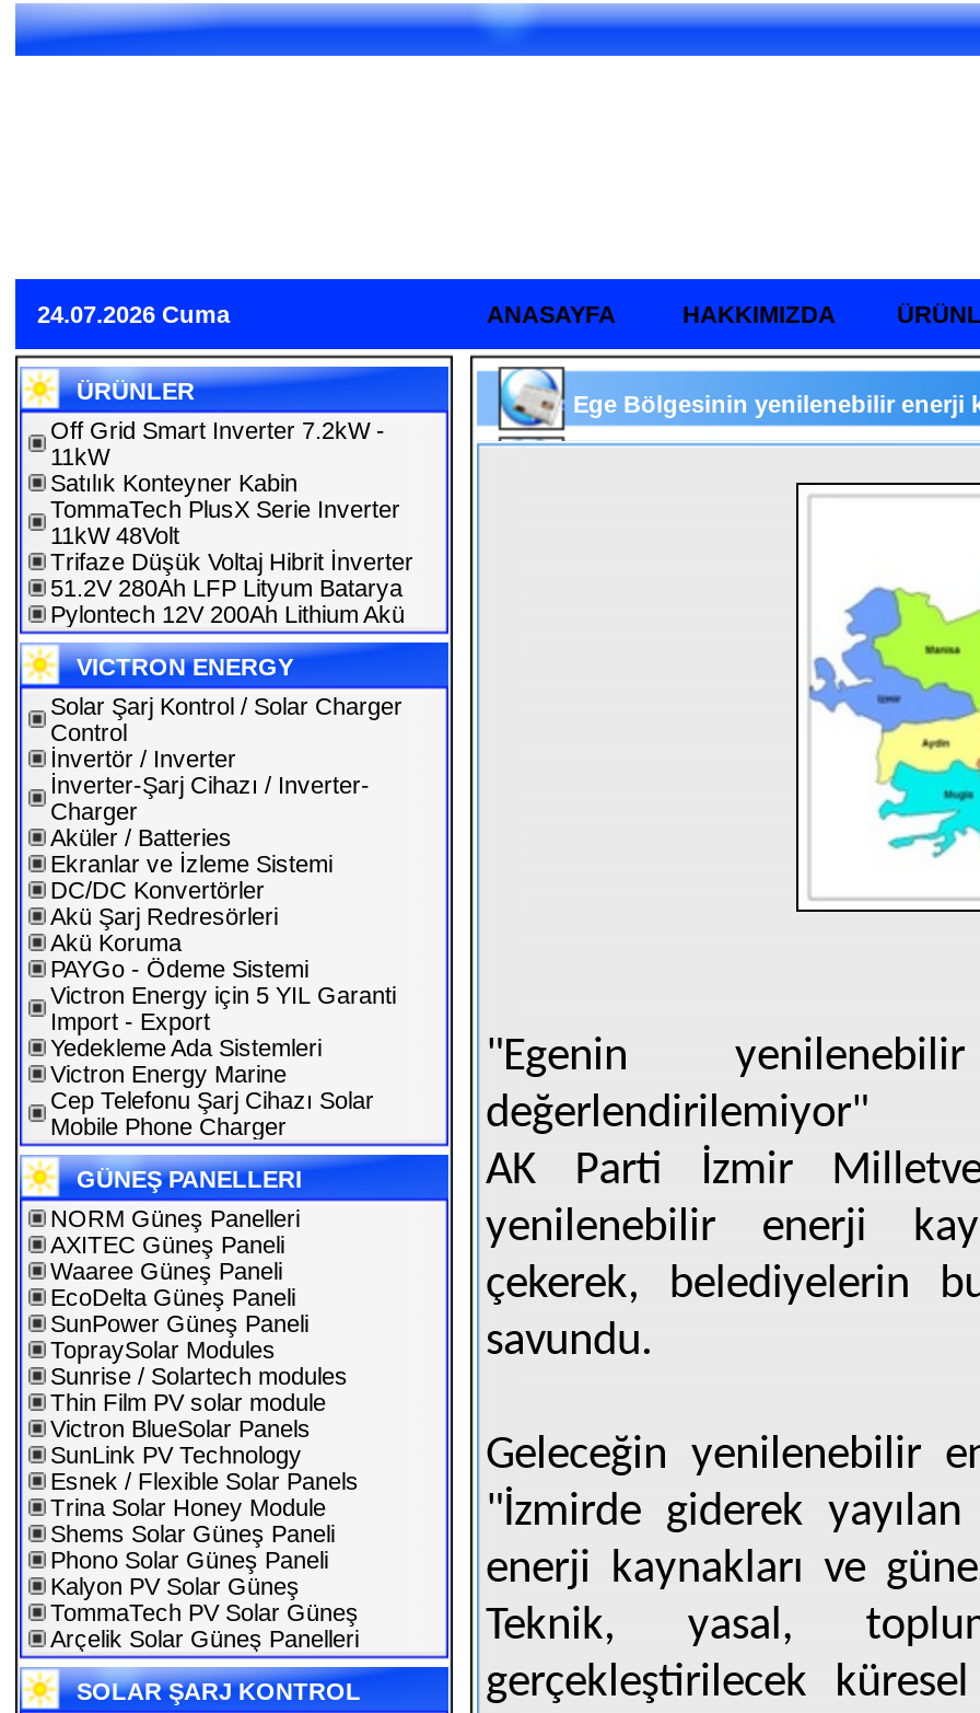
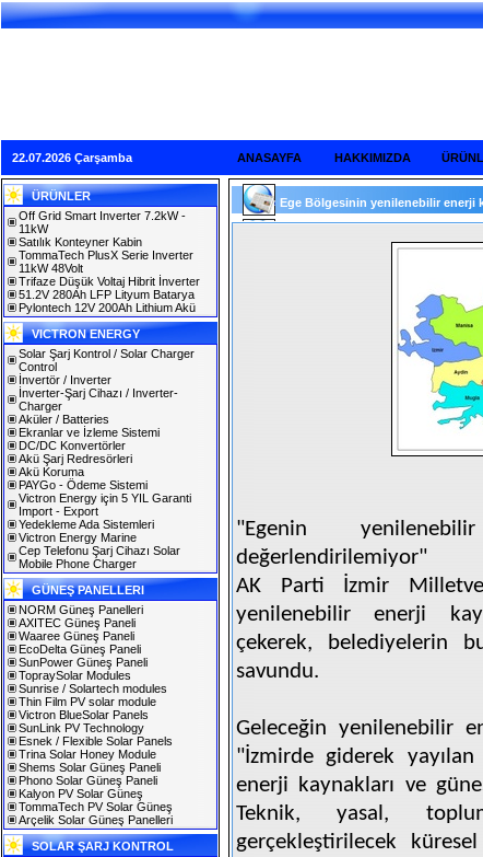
- 24.07.2026 Cuma
+ 22.07.2026 Çarşamba
